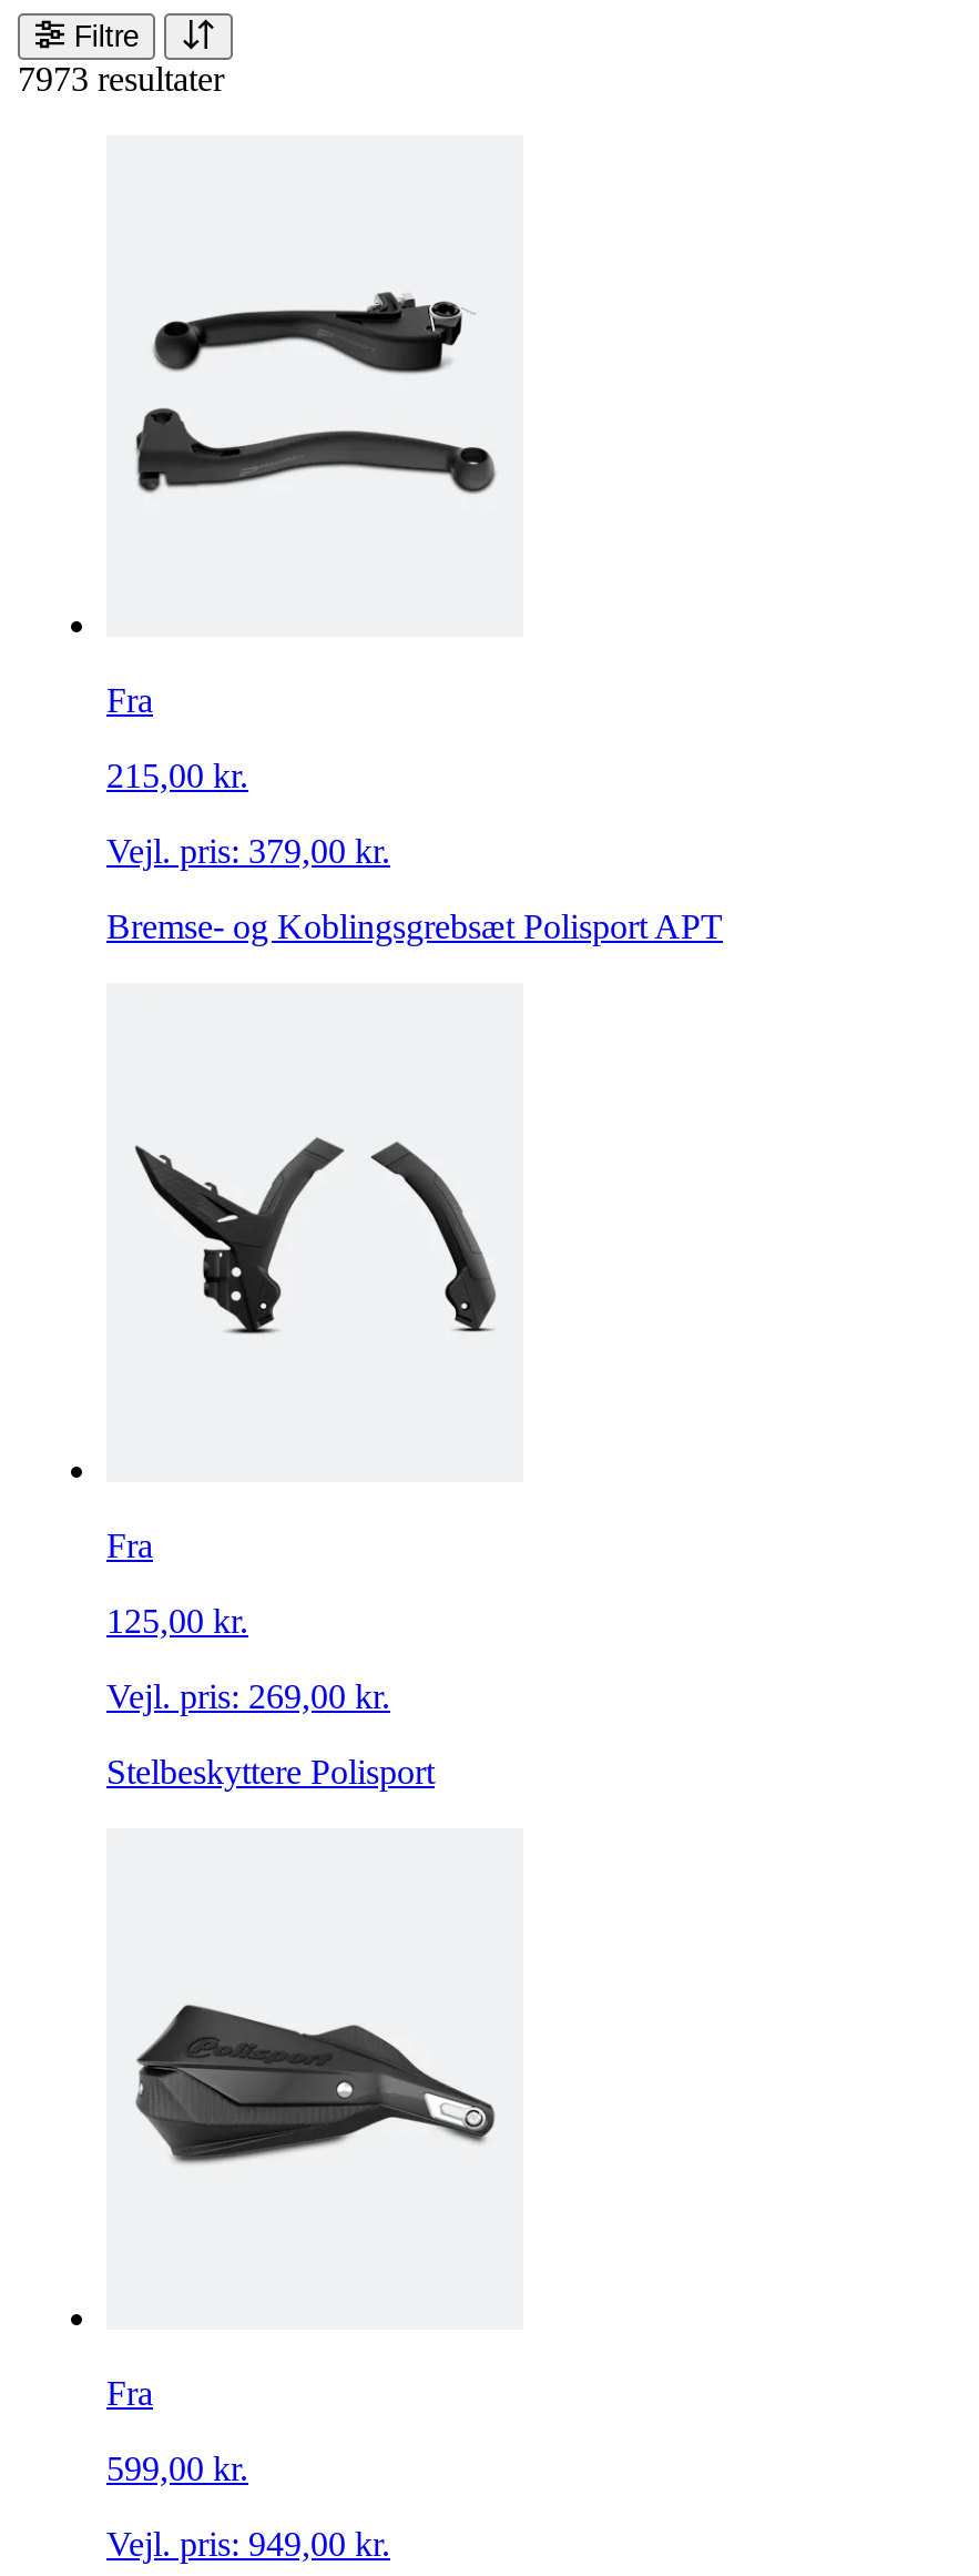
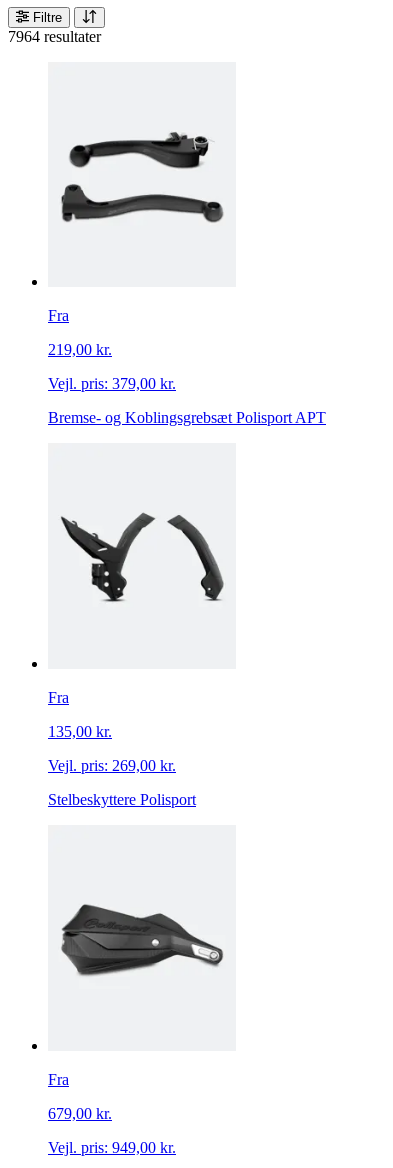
- 7973 resultater
+ 7964 resultater

- 215,00 kr.
+ 219,00 kr.

- 125,00 kr.
+ 135,00 kr.

- 599,00 kr.
+ 679,00 kr.
